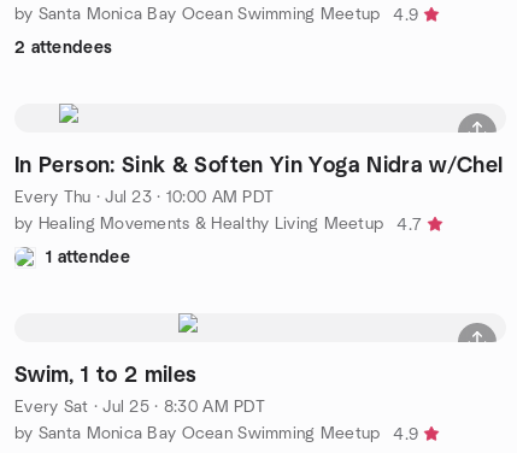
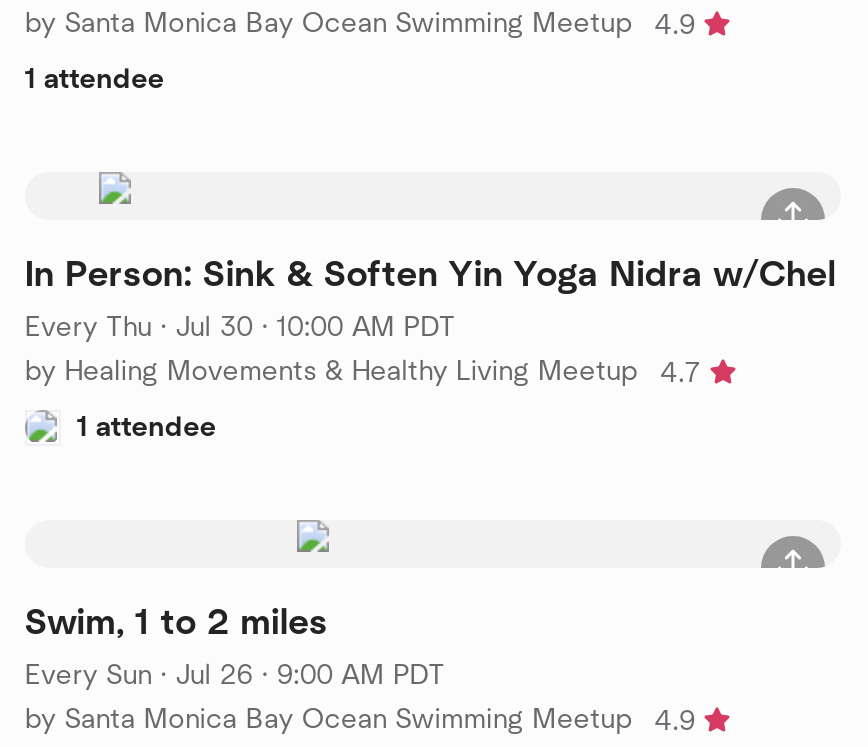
- 2 attendees
+ 1 attendee

- Every Thu · Jul 23 · 10:00 AM PDT
+ Every Thu · Jul 30 · 10:00 AM PDT

- Every Sat · Jul 25 · 8:30 AM PDT
+ Every Sun · Jul 26 · 9:00 AM PDT
